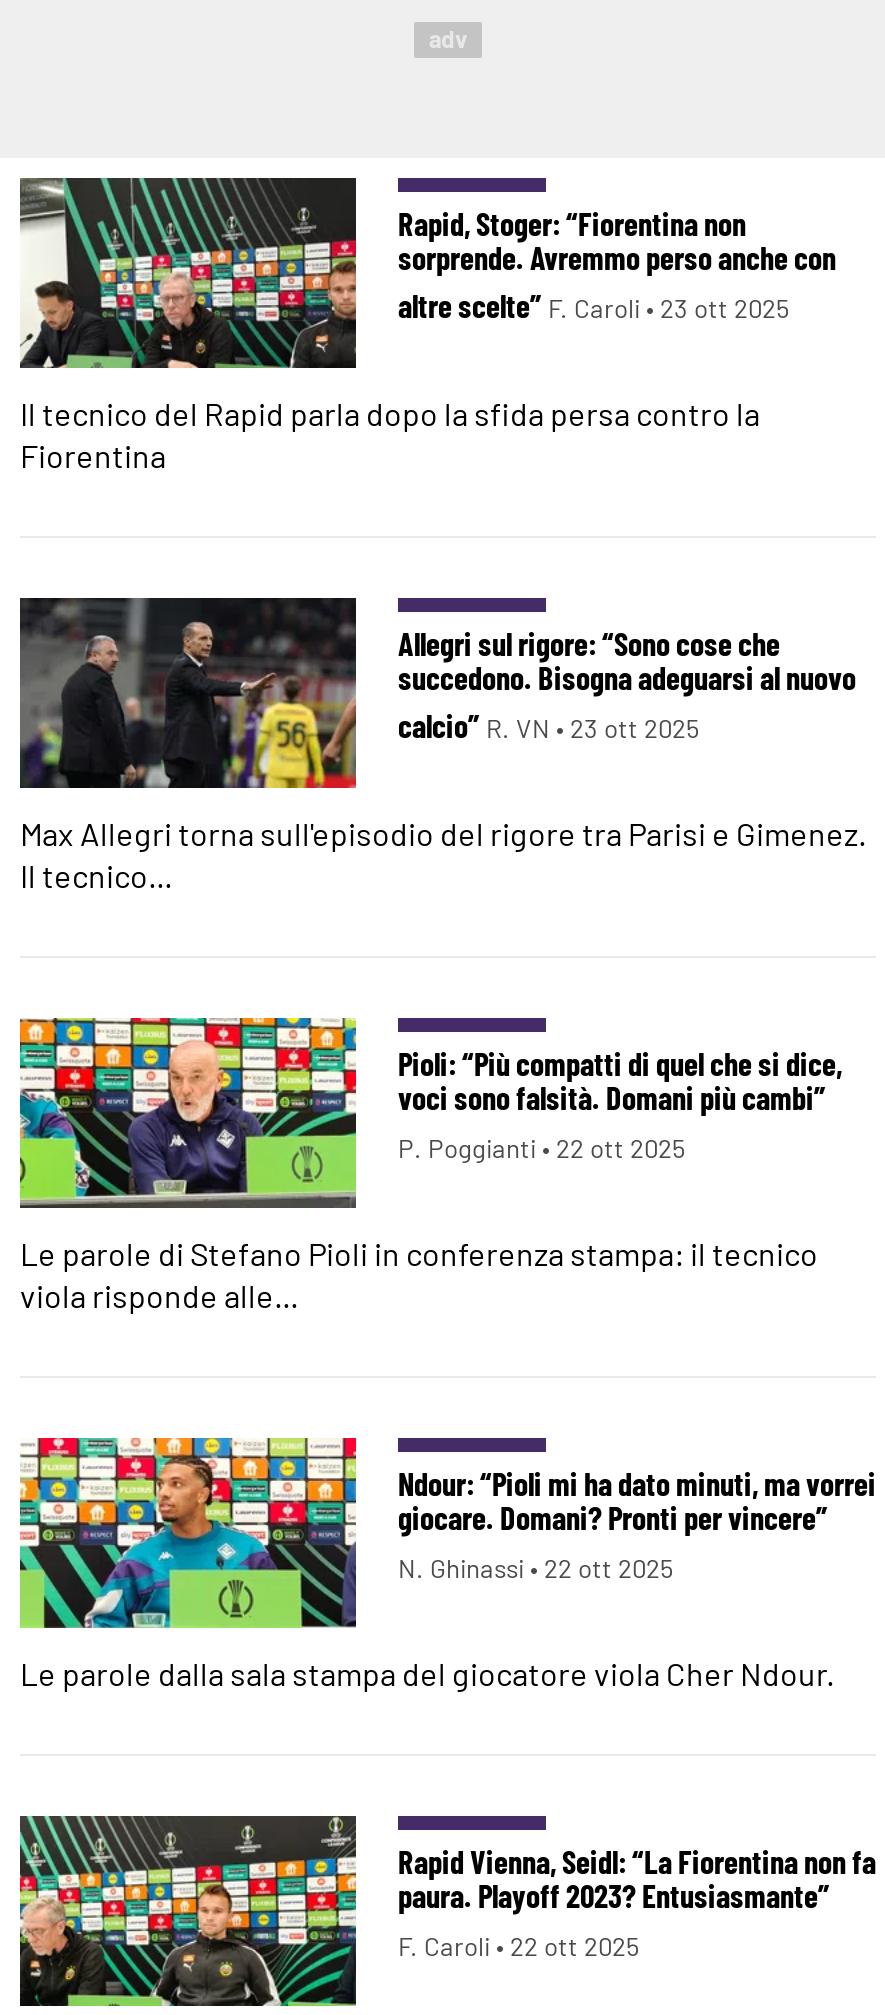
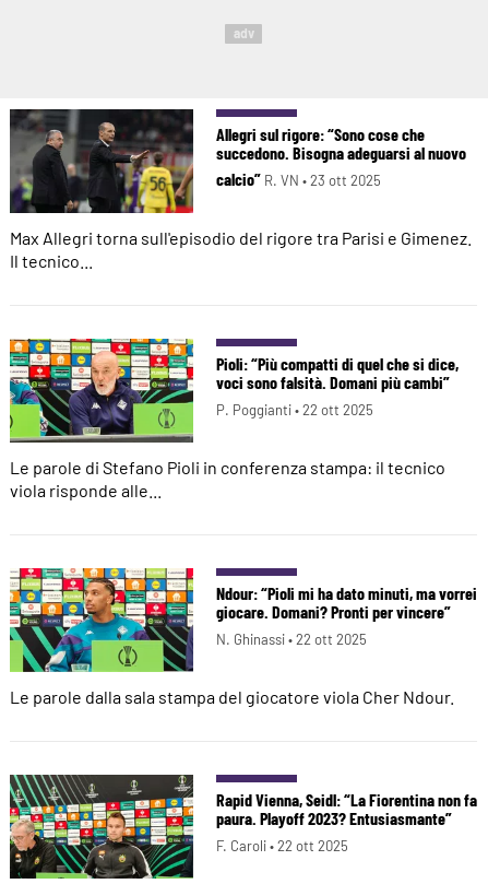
- [image]
- Rapid, Stoger: “Fiorentina non
- sorprende. Avremmo perso anche con
- altre scelte” F. Caroli • 23 ott 2025
- Il tecnico del Rapid parla dopo la sfida persa contro la
- Fiorentina
